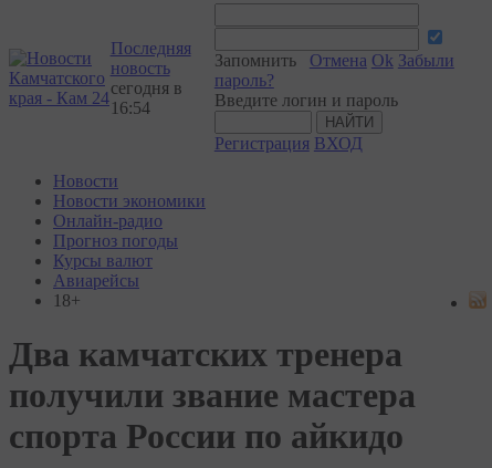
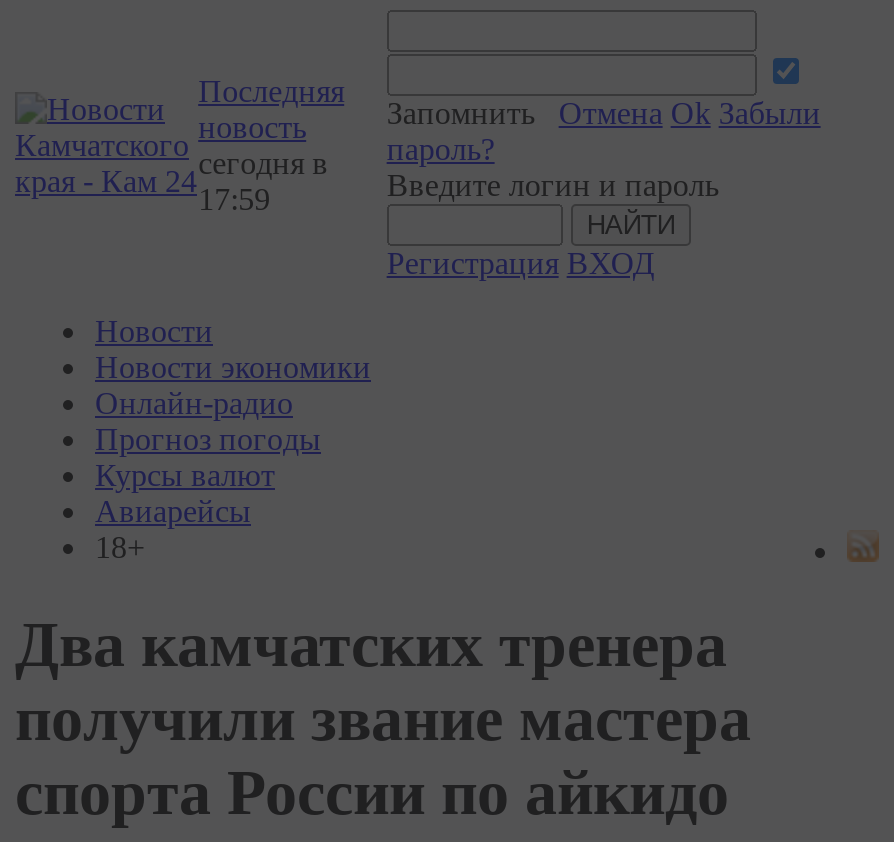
- 16:54
+ 17:59
